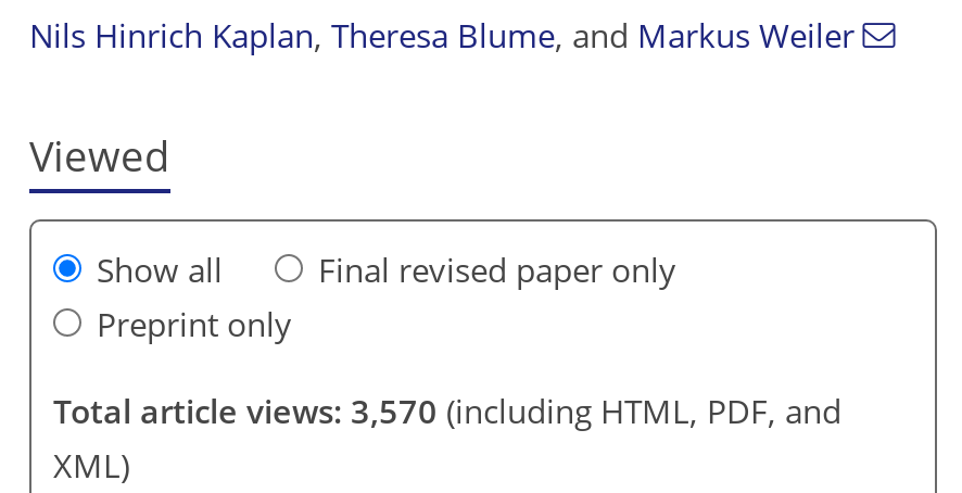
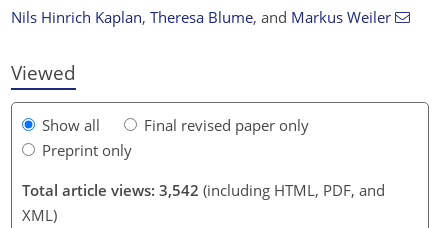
- Total article views: 3,570 (including HTML, PDF, and
+ Total article views: 3,542 (including HTML, PDF, and
